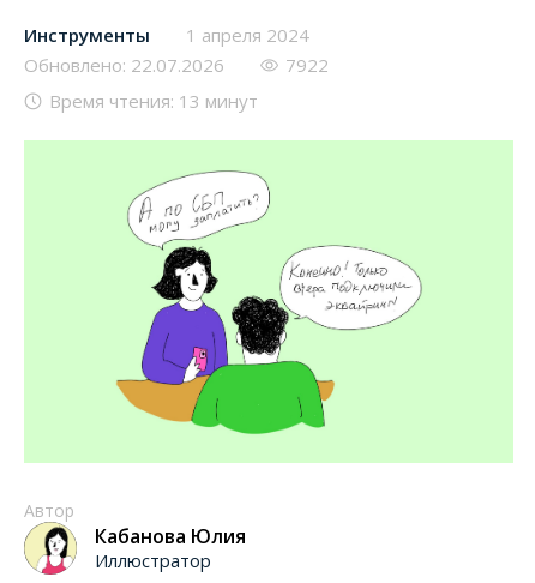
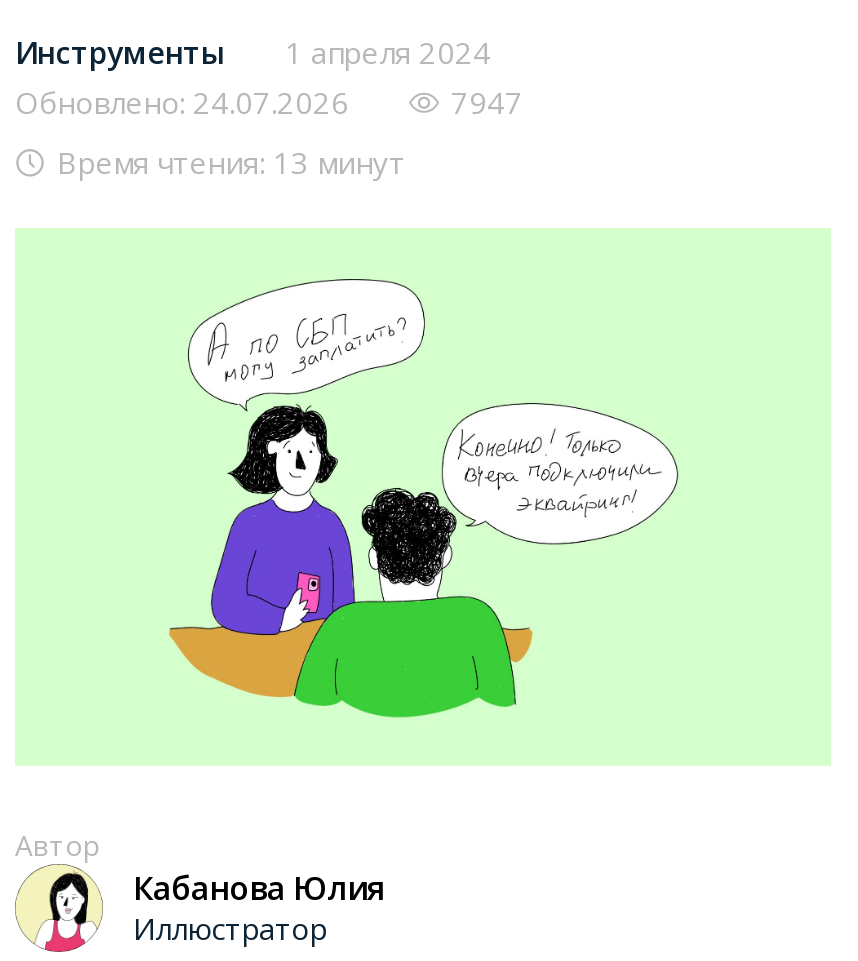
- Обновлено: 22.07.2026
+ Обновлено: 24.07.2026

- 7922
+ 7947
